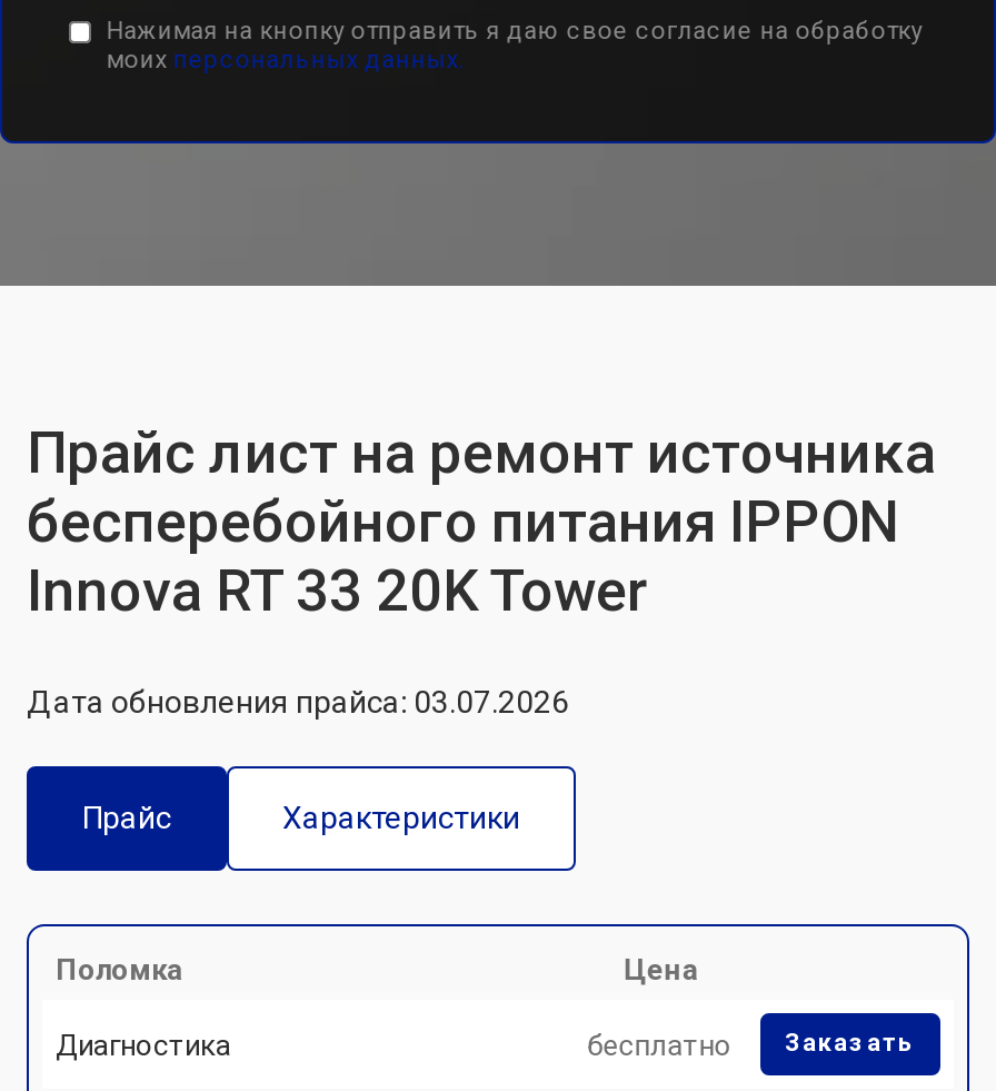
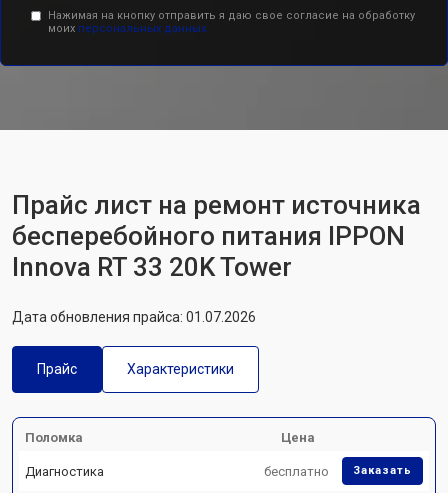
- Дата обновления прайса: 03.07.2026
+ Дата обновления прайса: 01.07.2026
